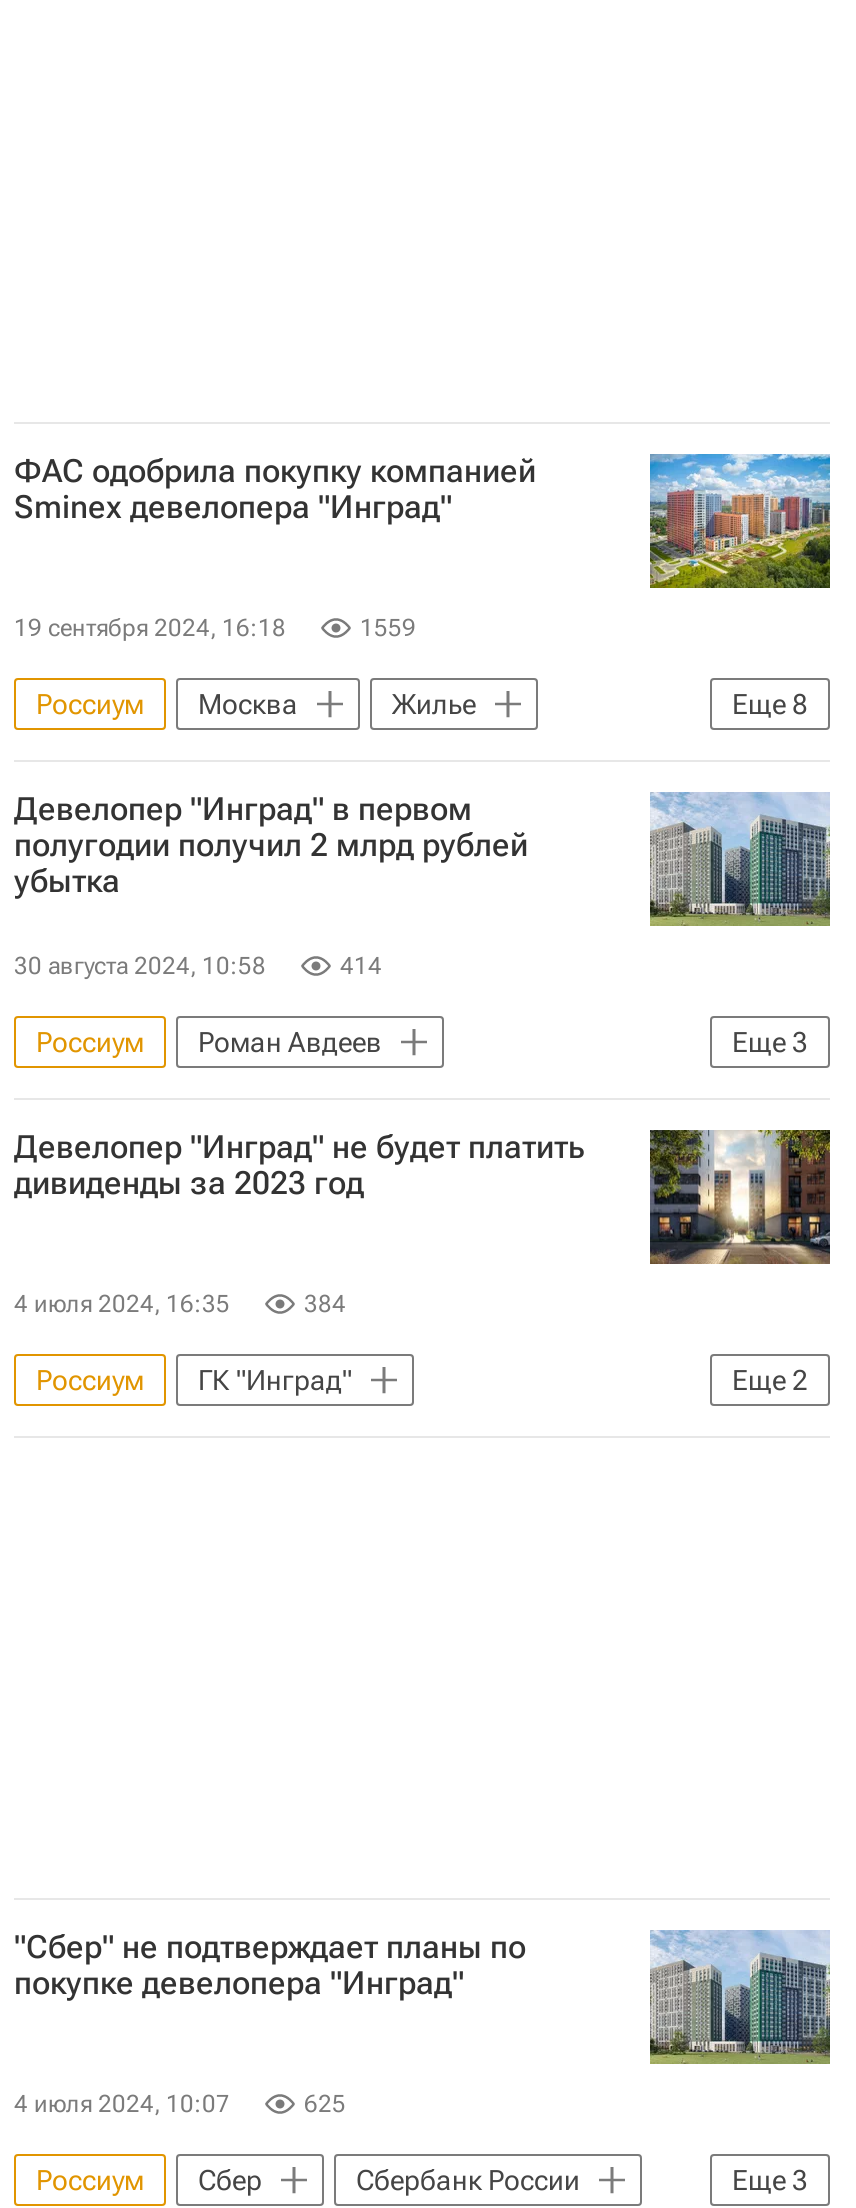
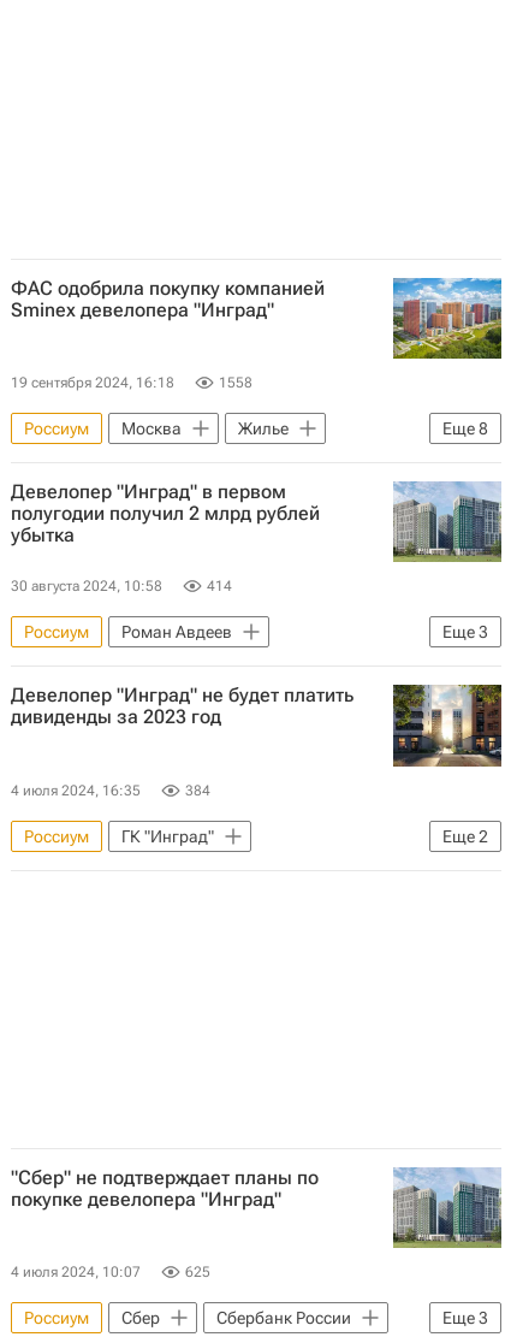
- 1559
+ 1558
